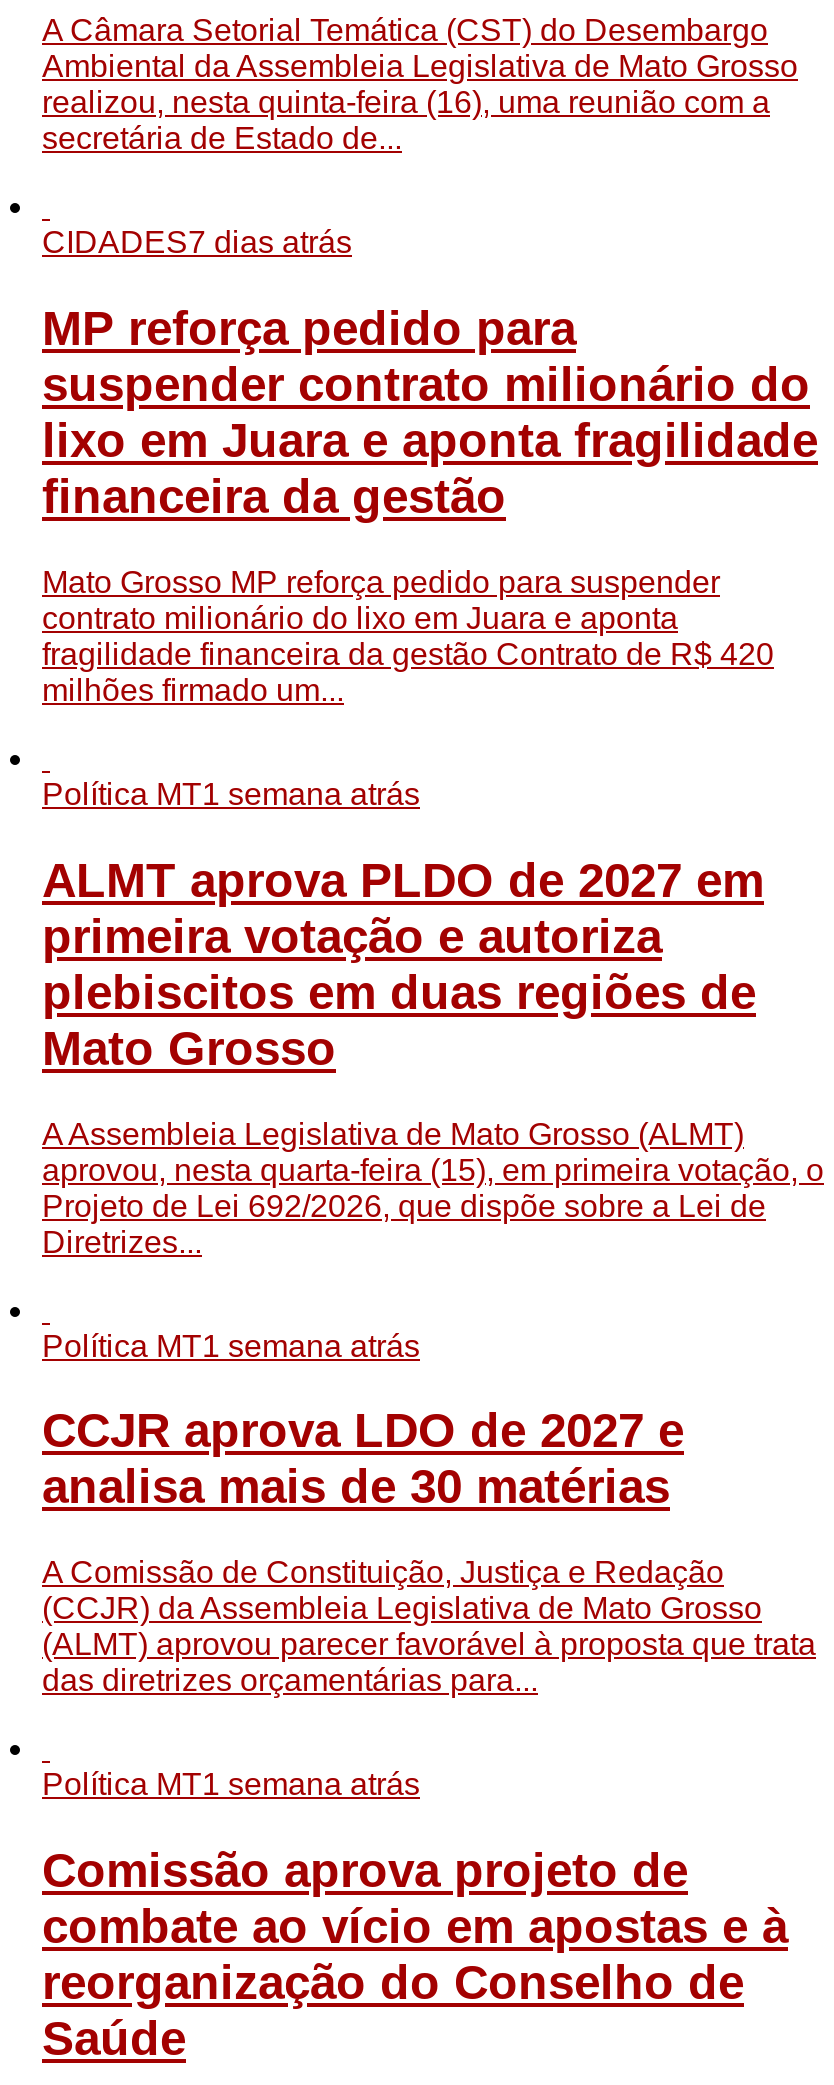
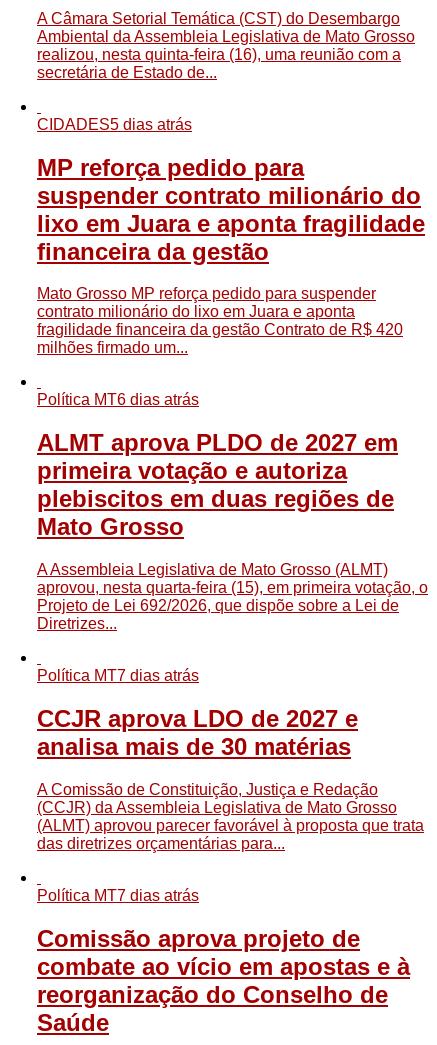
- CIDADES7 dias atrás
+ CIDADES5 dias atrás

- Política MT1 semana atrás
+ Política MT6 dias atrás

- Política MT1 semana atrás
+ Política MT7 dias atrás

- Política MT1 semana atrás
+ Política MT7 dias atrás
